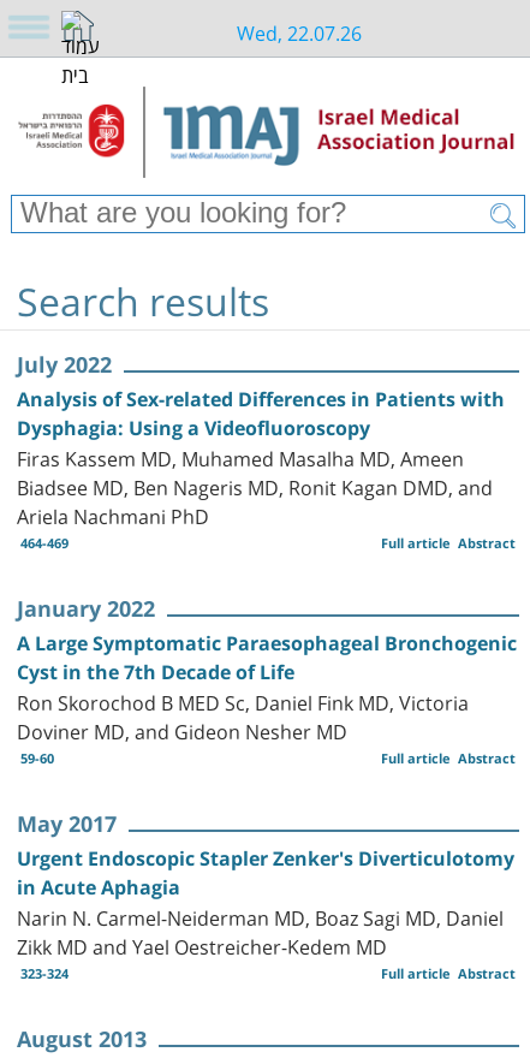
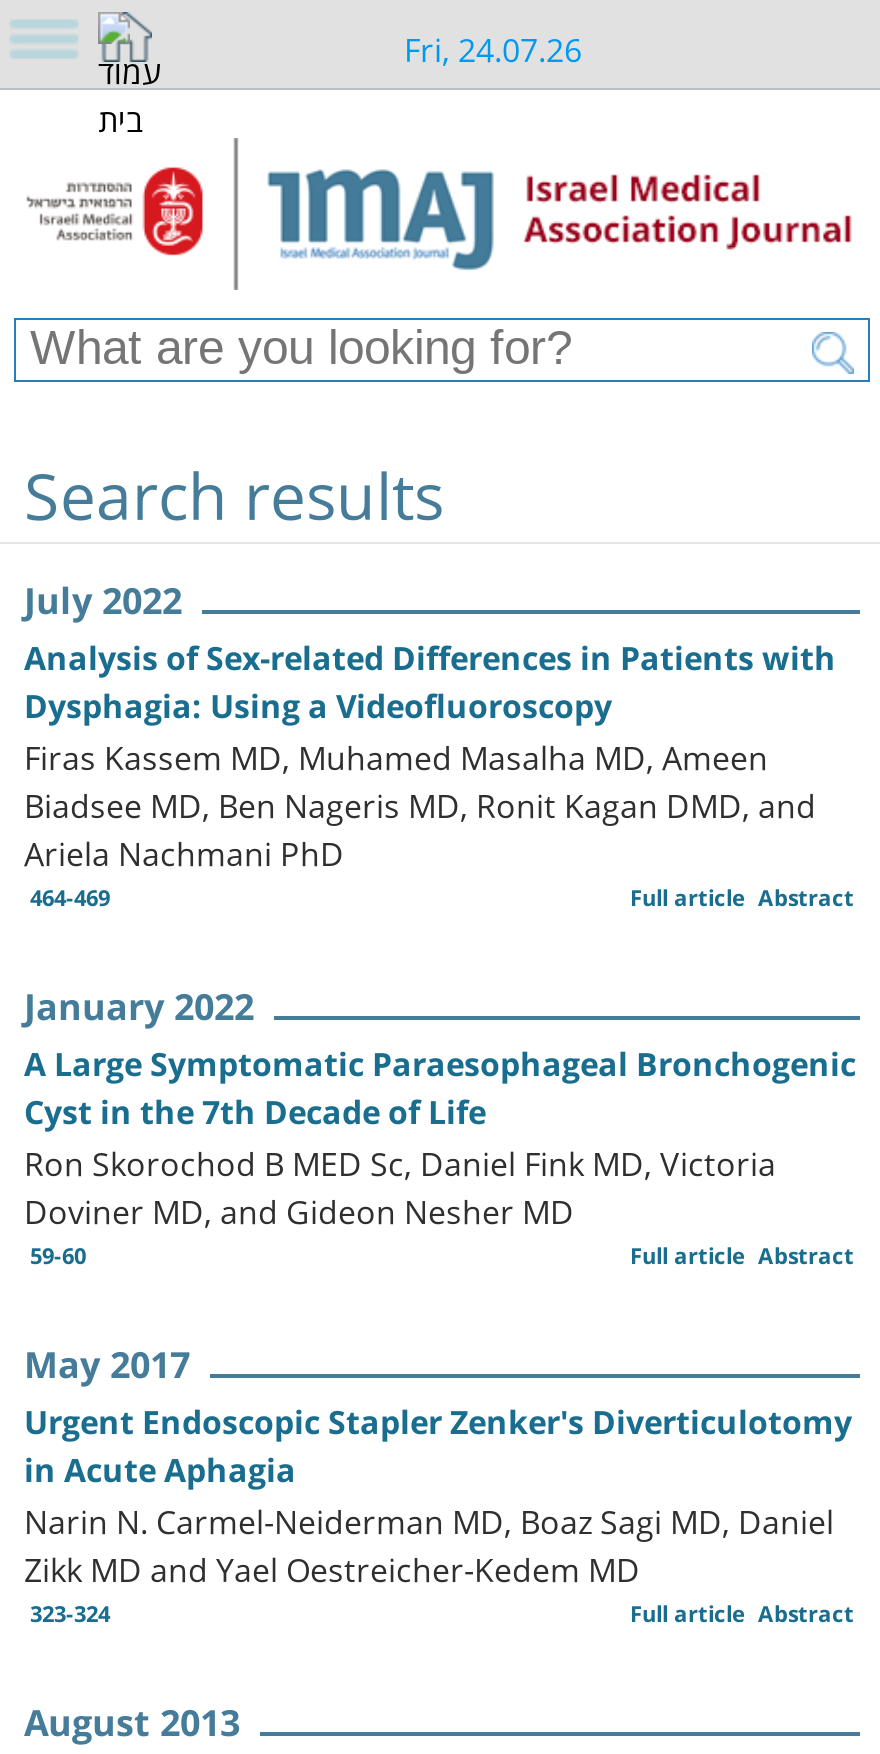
- Wed, 22.07.26
+ Fri, 24.07.26
